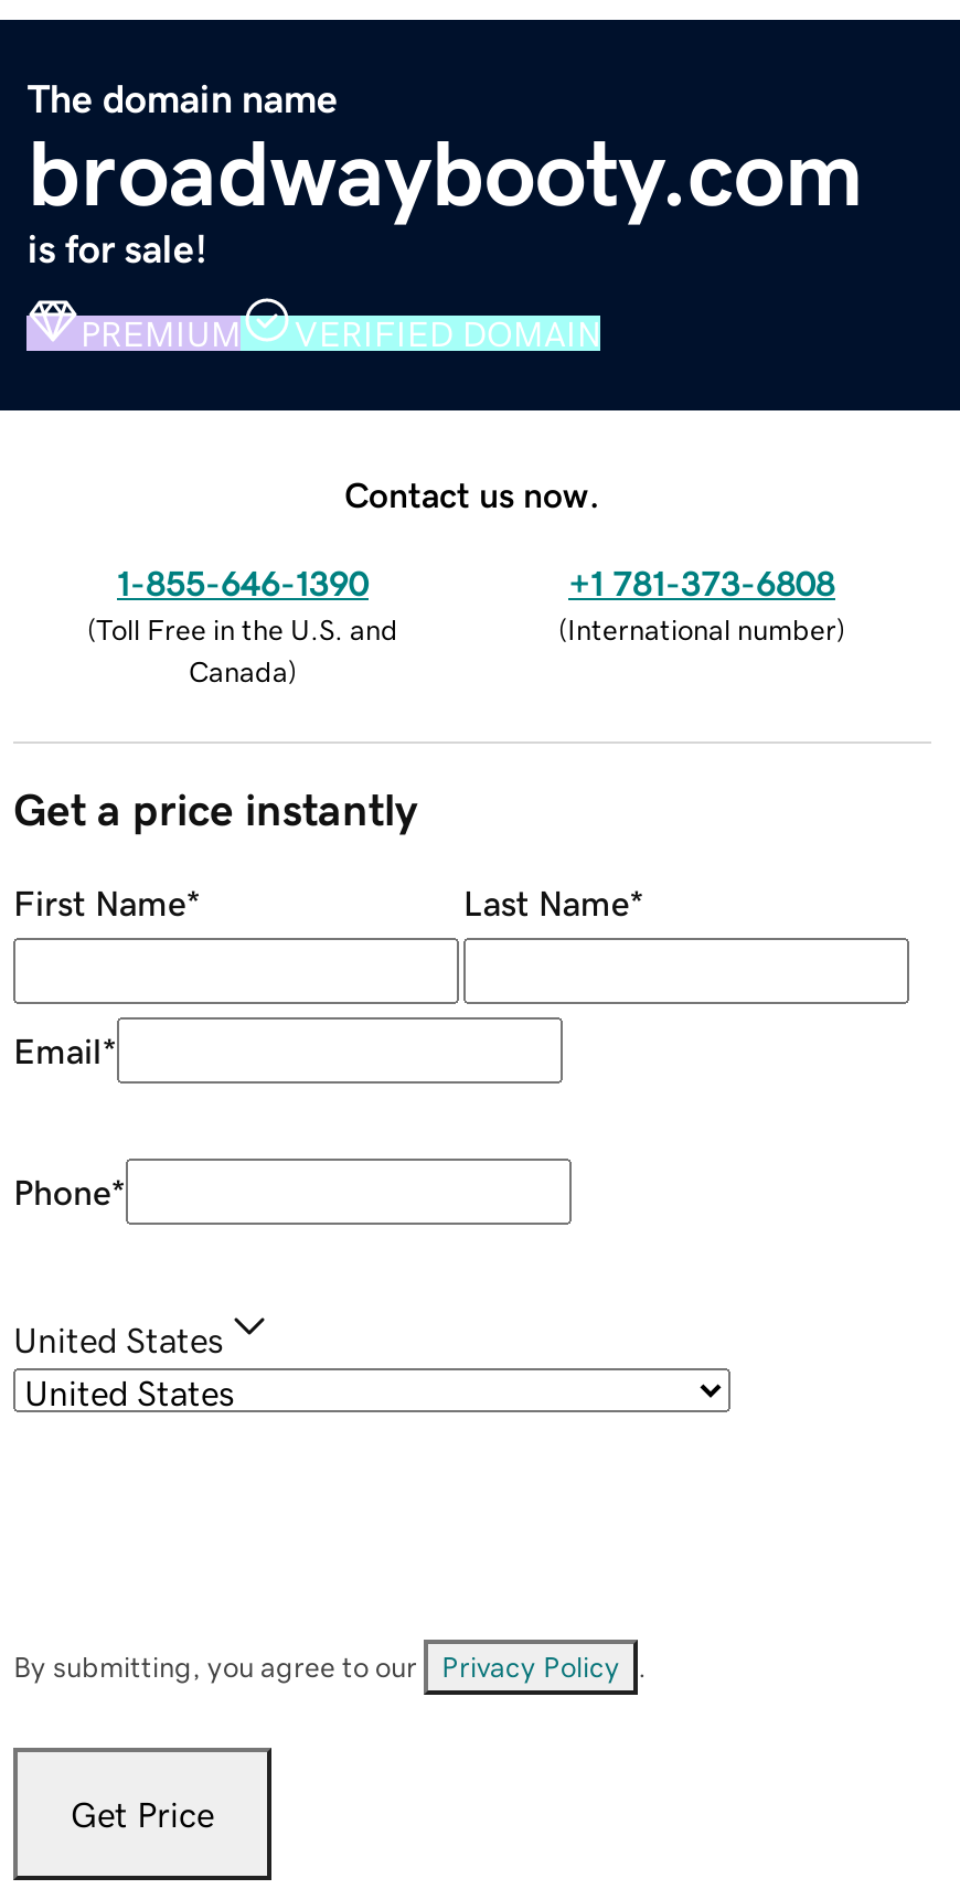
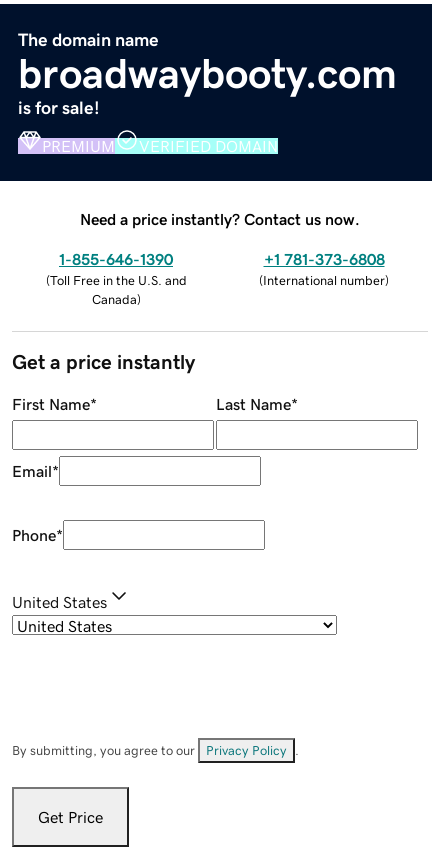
- Contact us now.
+ Need a price instantly? Contact us now.
